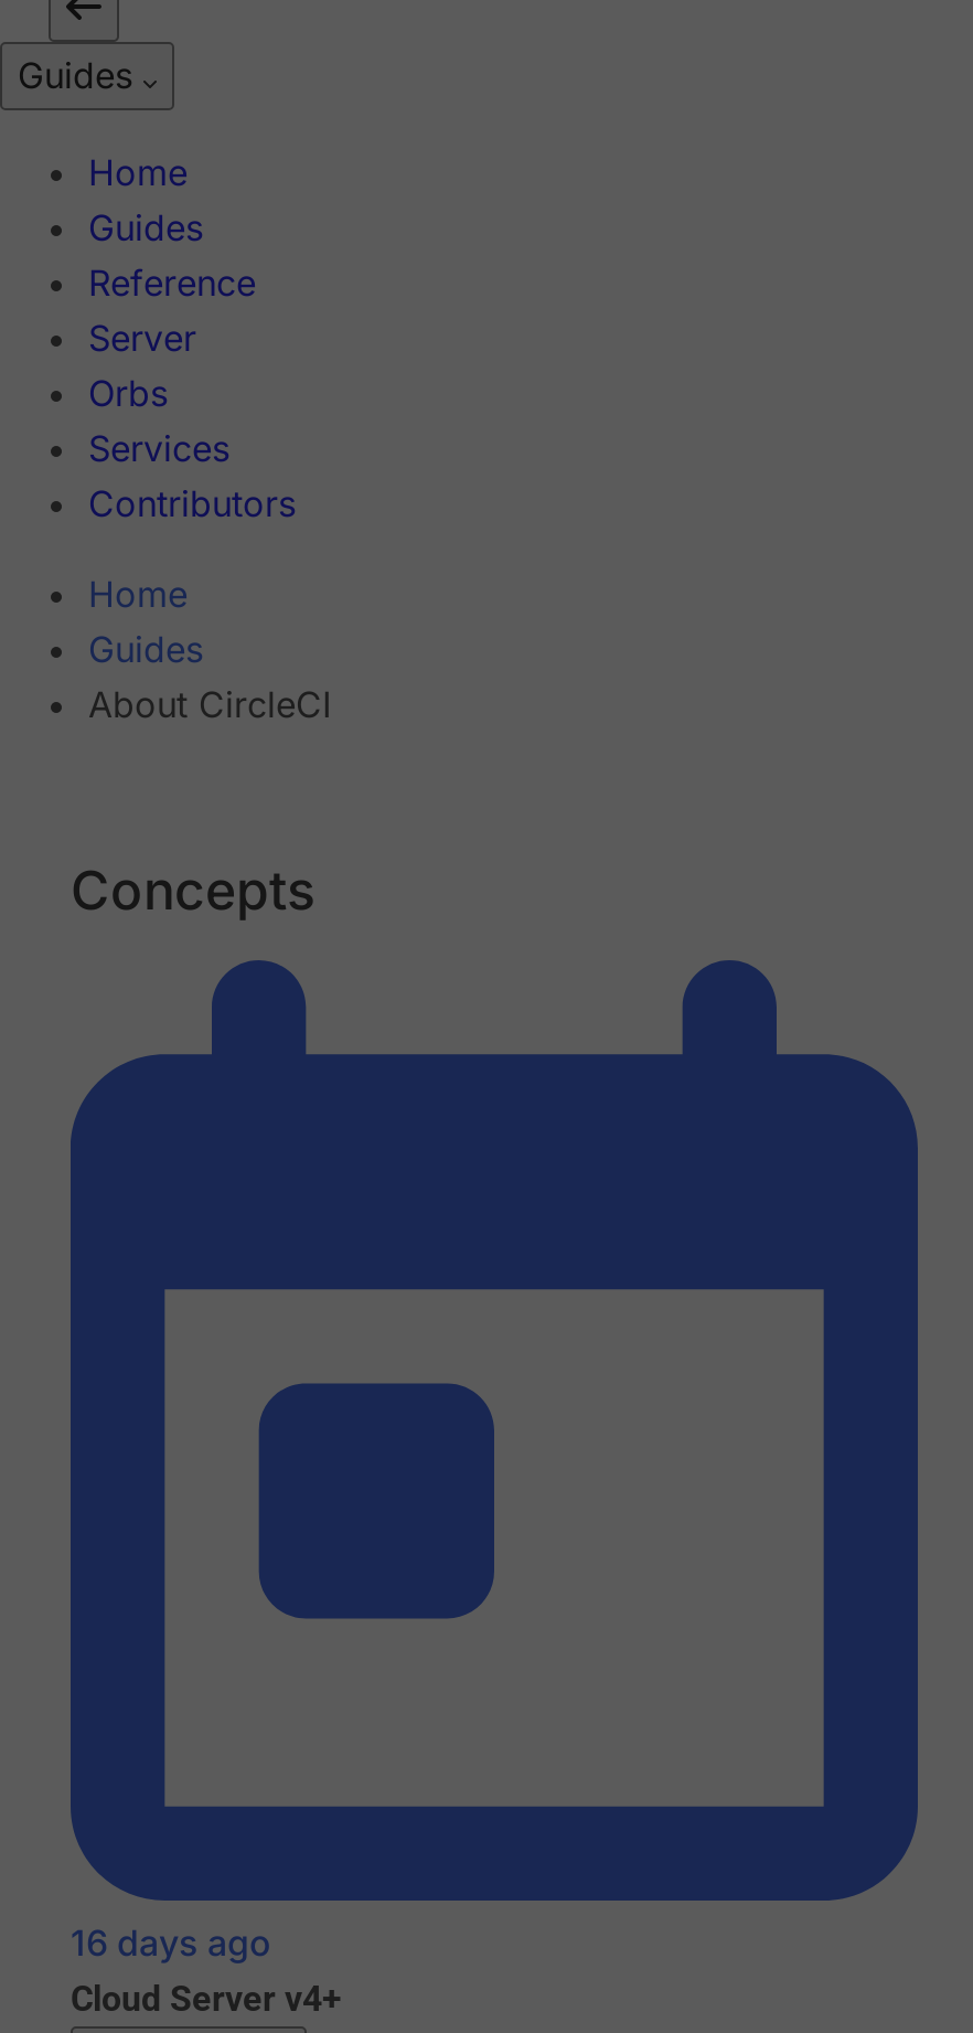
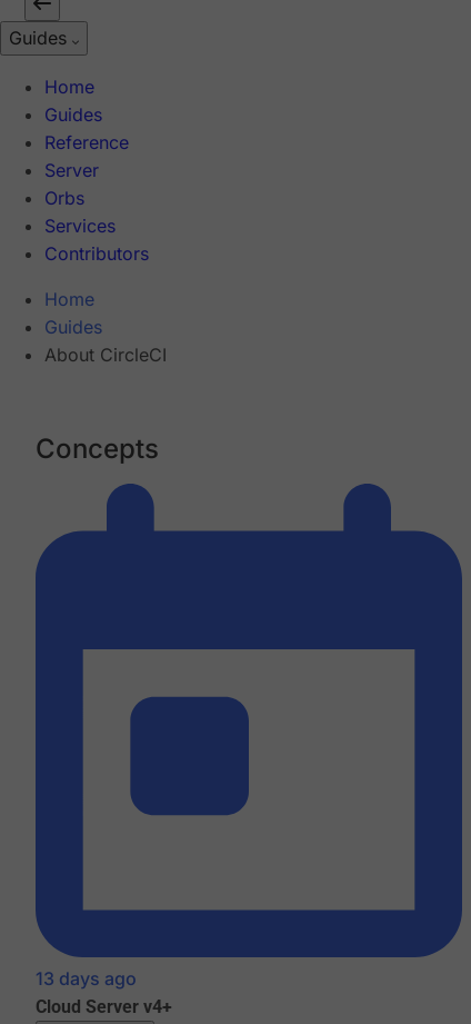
- 16 days ago
+ 13 days ago
